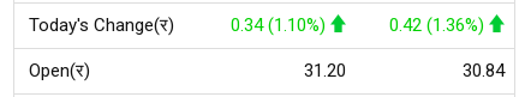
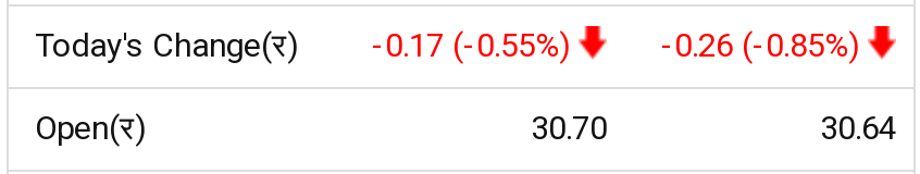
- 0.34 (1.10%)
+ -0.17 (-0.55%)

- 0.42 (1.36%)
+ -0.26 (-0.85%)

- 31.20
+ 30.70

- 30.84
+ 30.64
